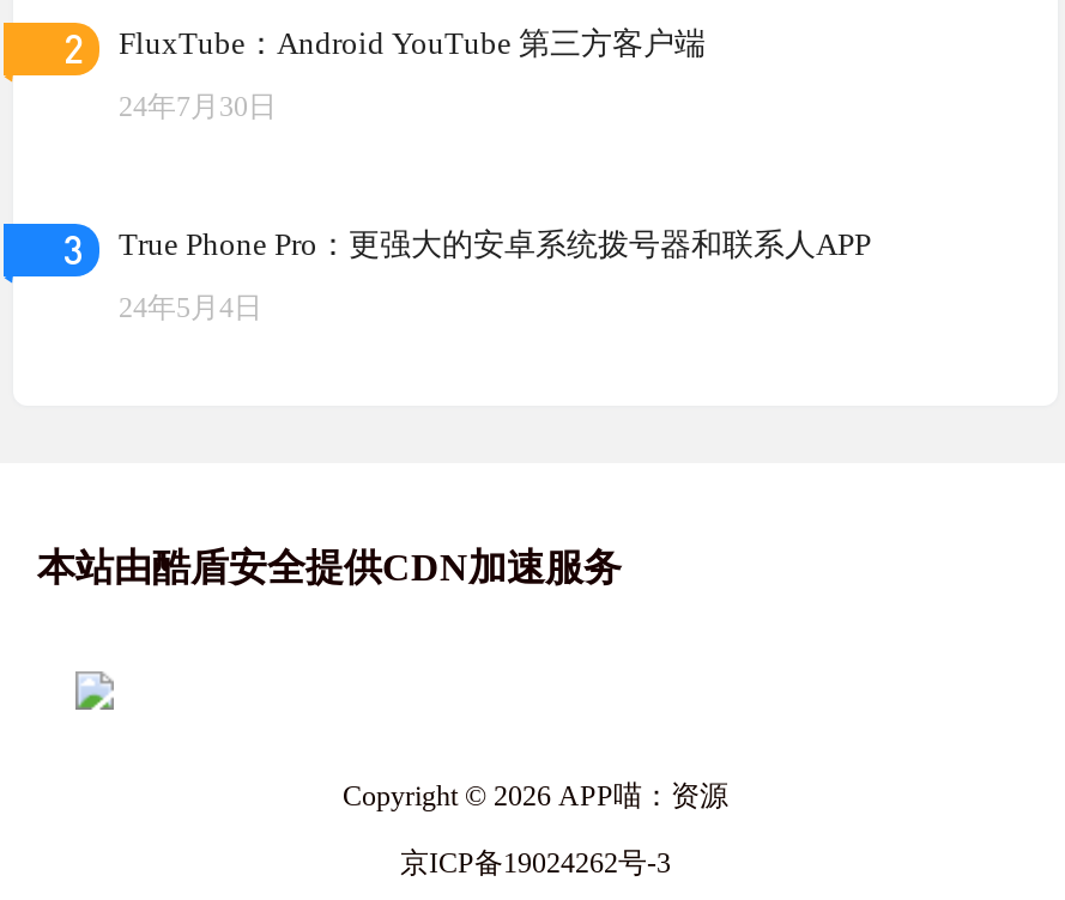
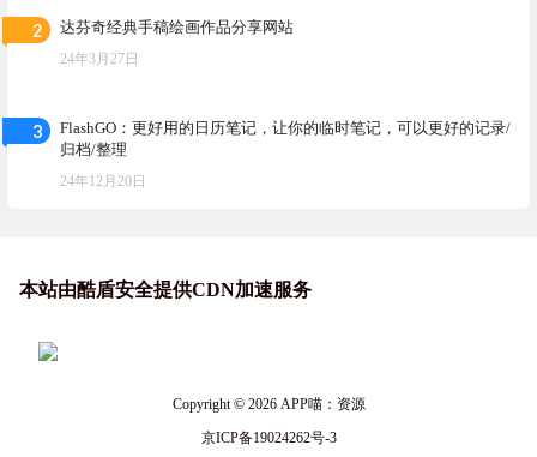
- FluxTube：Android YouTube 第三方客户端
+ 达芬奇经典手稿绘画作品分享网站

- 24年7月30日
+ 24年3月27日

- True Phone Pro：更强大的安卓系统拨号器和联系人APP
+ FlashGO：更好用的日历笔记，让你的临时笔记，可以更好的记录/
+ 归档/整理

- 24年5月4日
+ 24年12月20日
